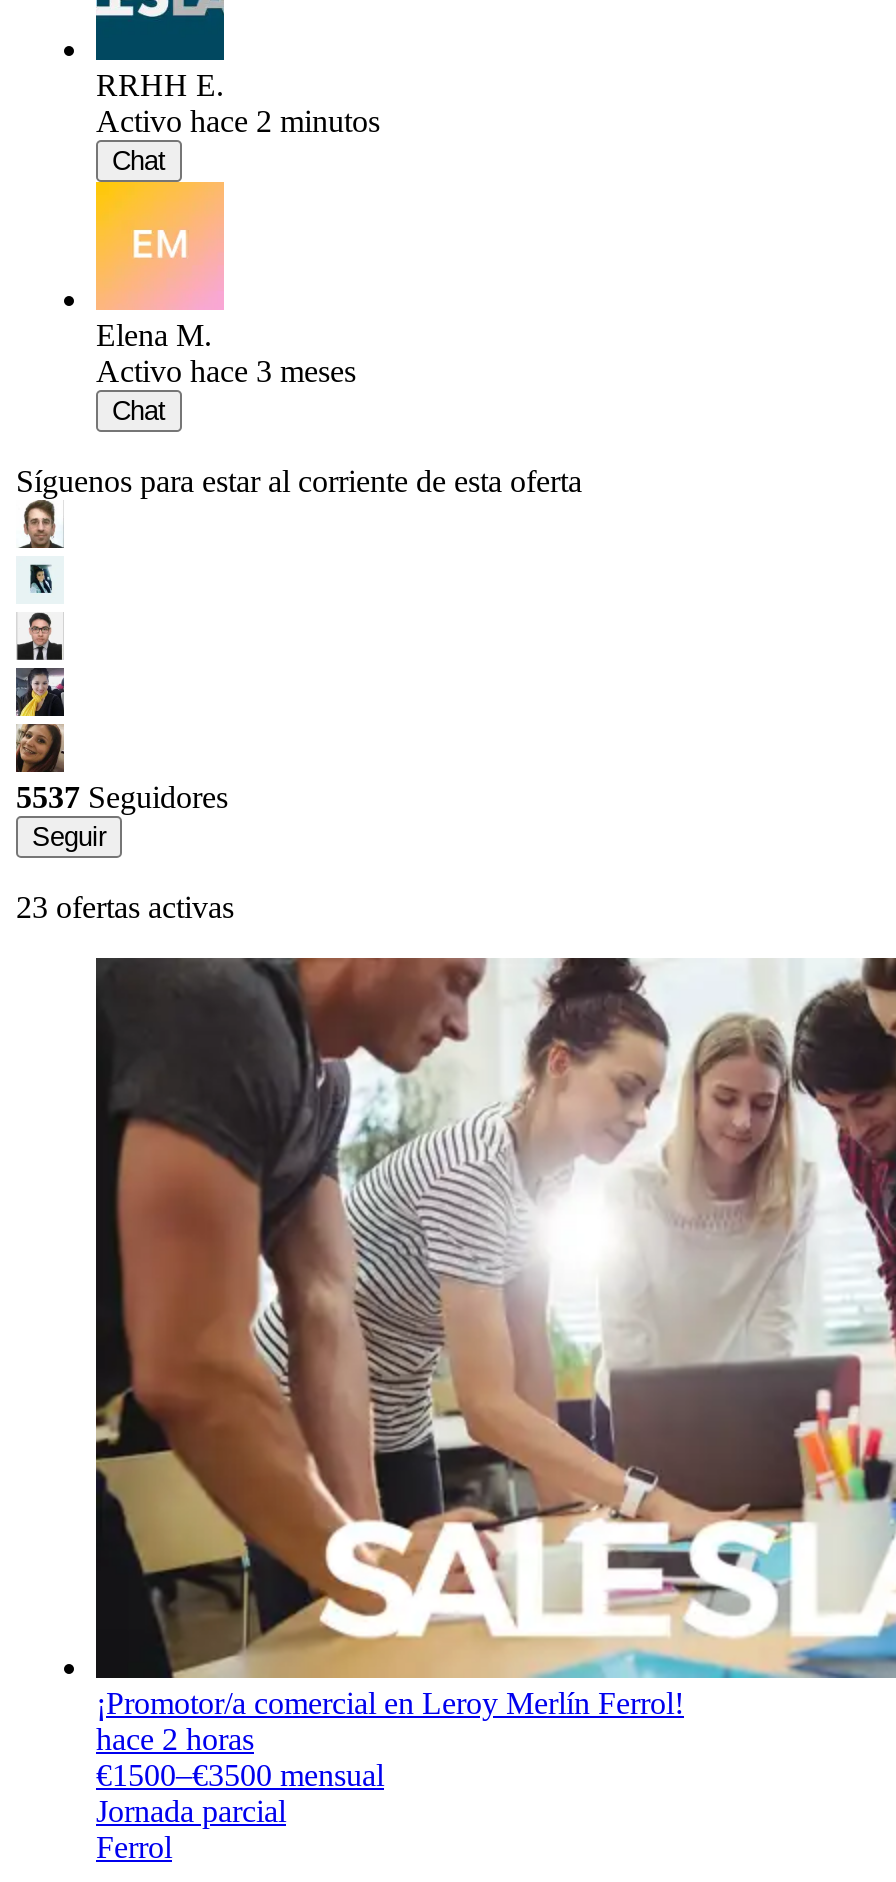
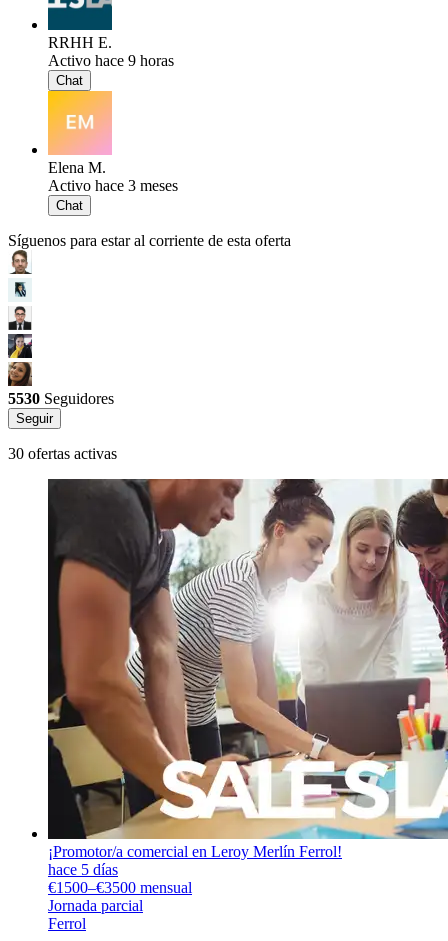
- Activo hace 2 minutos
+ Activo hace 9 horas

- 5537 Seguidores
+ 5530 Seguidores

- 23 ofertas activas
+ 30 ofertas activas

- hace 2 horas
+ hace 5 días
